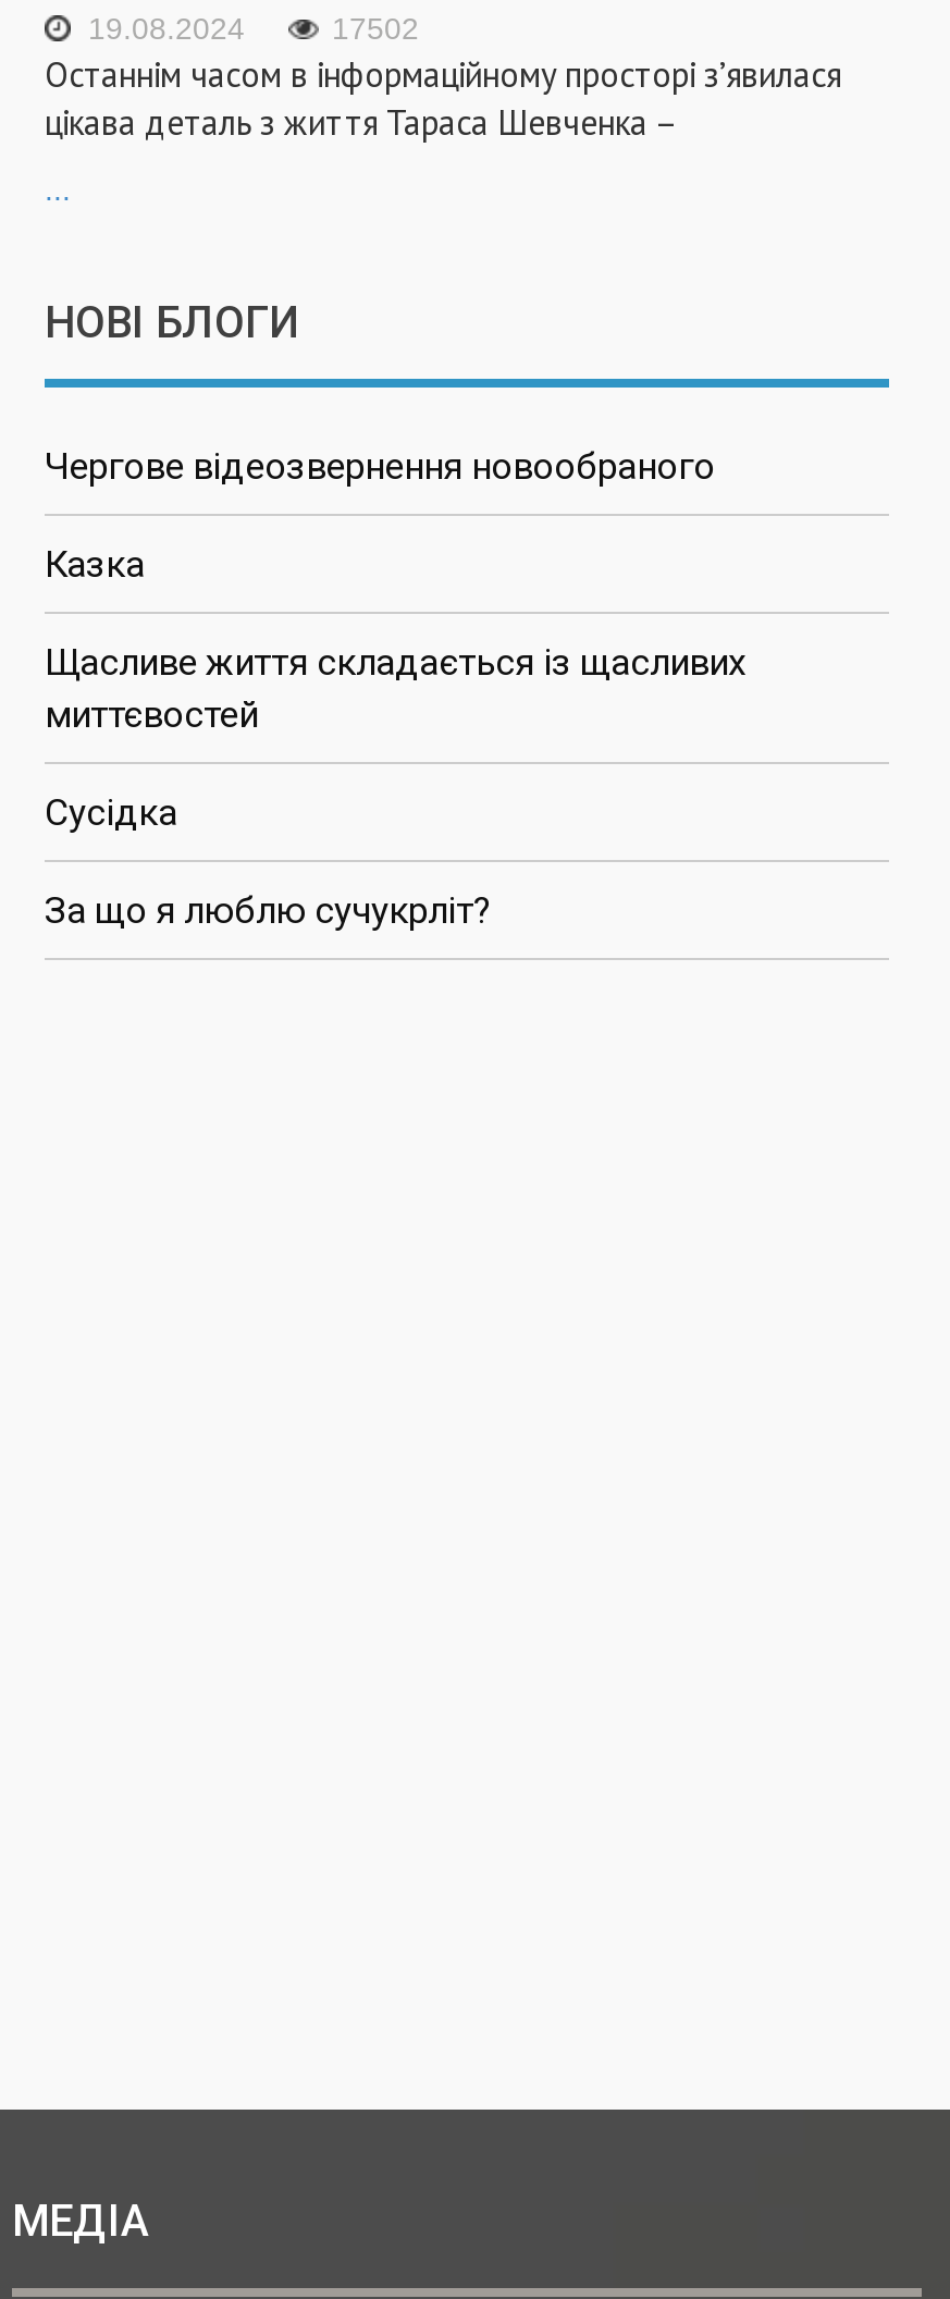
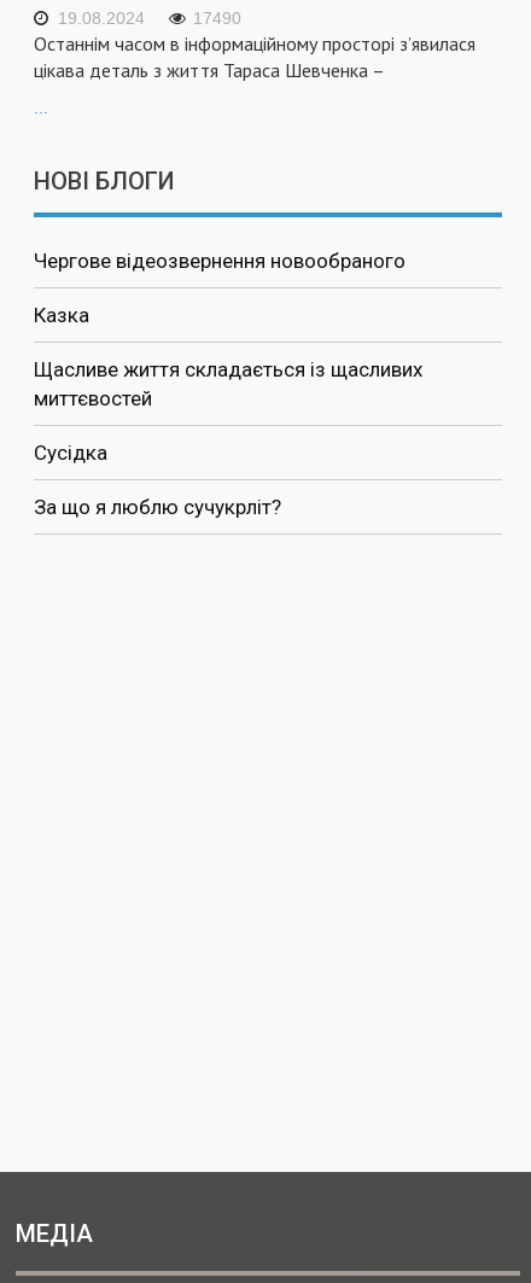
- 17502
+ 17490
